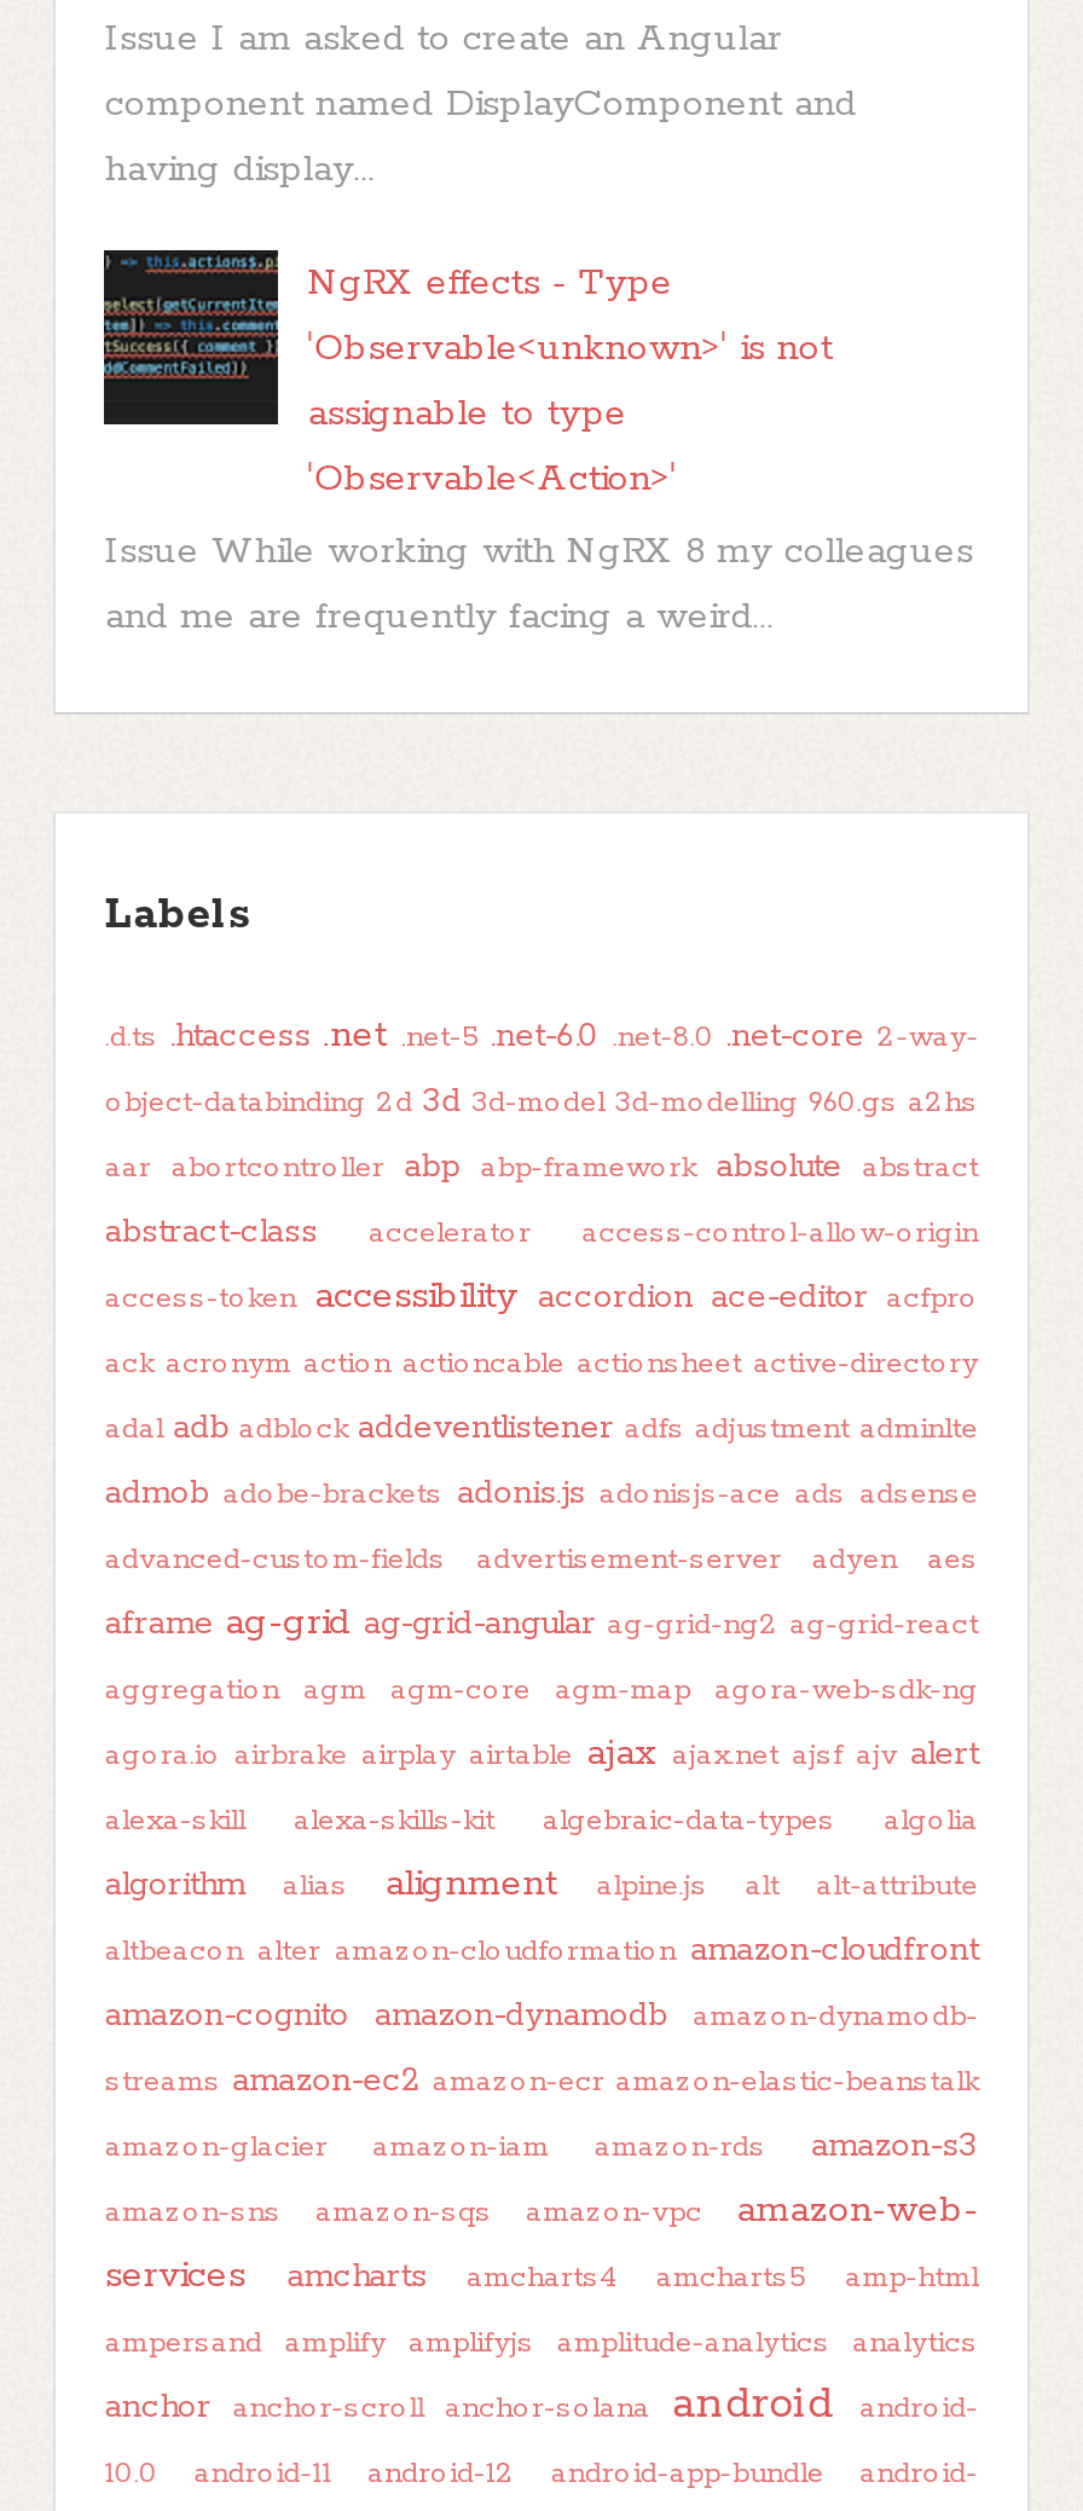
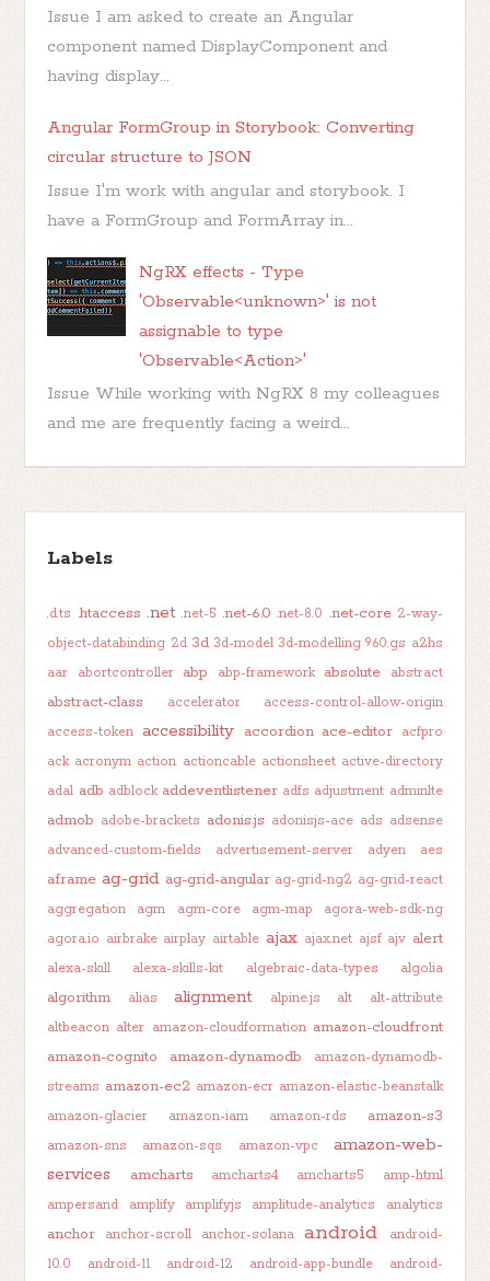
+ Angular FormGroup in Storybook: Converting
+ circular structure to JSON
+ Issue I'm work with angular and storybook. I
+ have a FormGroup and FormArray in...
